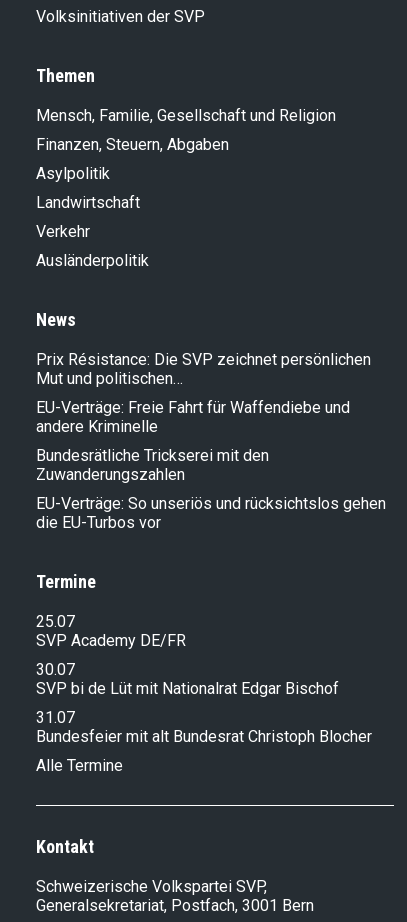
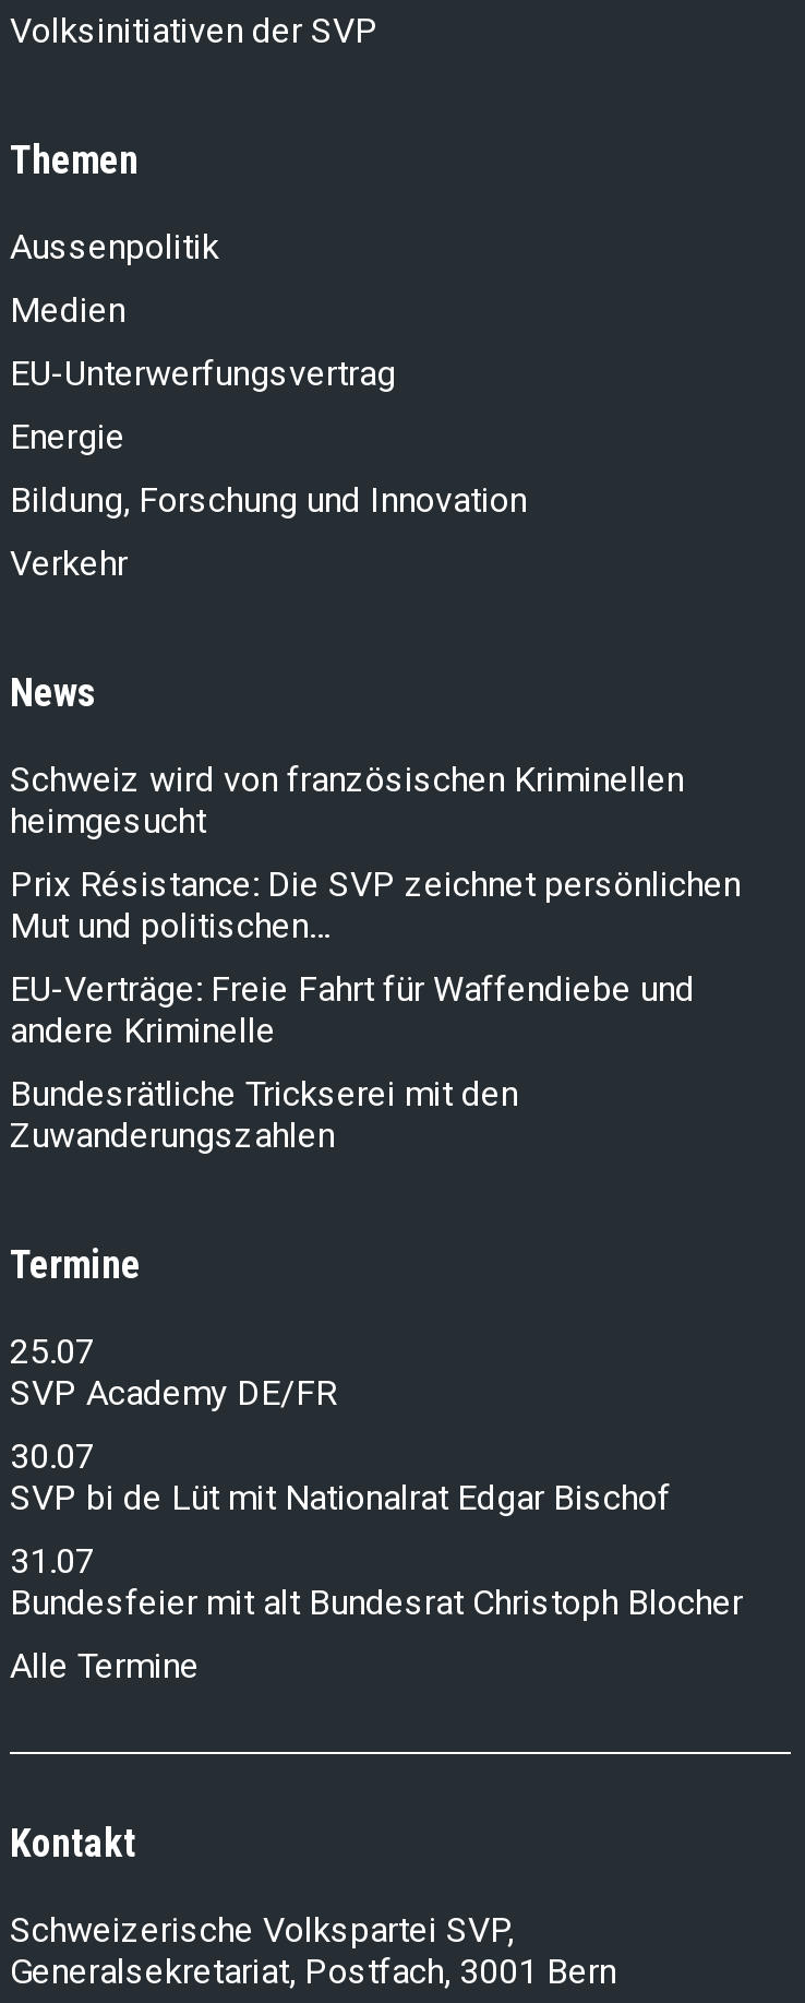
- Mensch, Familie, Gesellschaft und Religion
- Finanzen, Steuern, Abgaben
- Asylpolitik
- Landwirtschaft
+ Aussenpolitik
+ Medien
+ EU-Unterwerfungsvertrag
+ Energie
+ Bildung, Forschung und Innovation

moved down: Verkehr

- Ausländerpolitik

+ Schweiz wird von französischen Kriminellen
+ heimgesucht

moved down: Prix Résistance: Die SVP zeichnet persönlichen | Mut und politischen… | EU-Verträge: Freie Fahrt für Waffendiebe und | andere Kriminelle | Bundesrätliche Trickserei mit den | Zuwanderungszahlen

- EU-Verträge: So unseriös und rücksichtslos gehen
- die EU-Turbos vor
